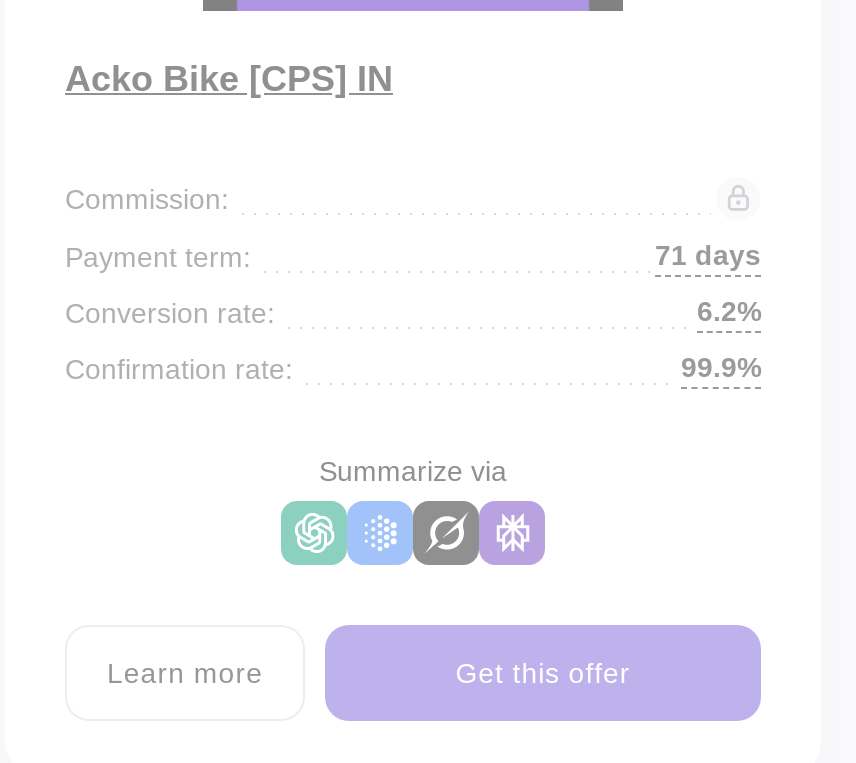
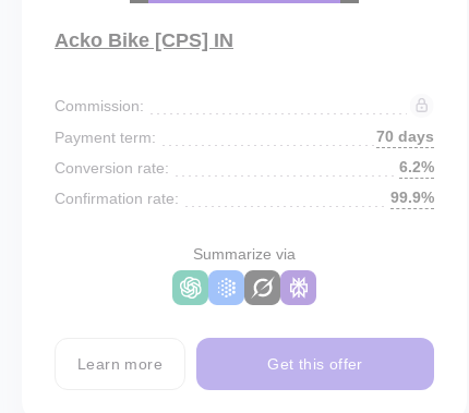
- 71 days
+ 70 days
